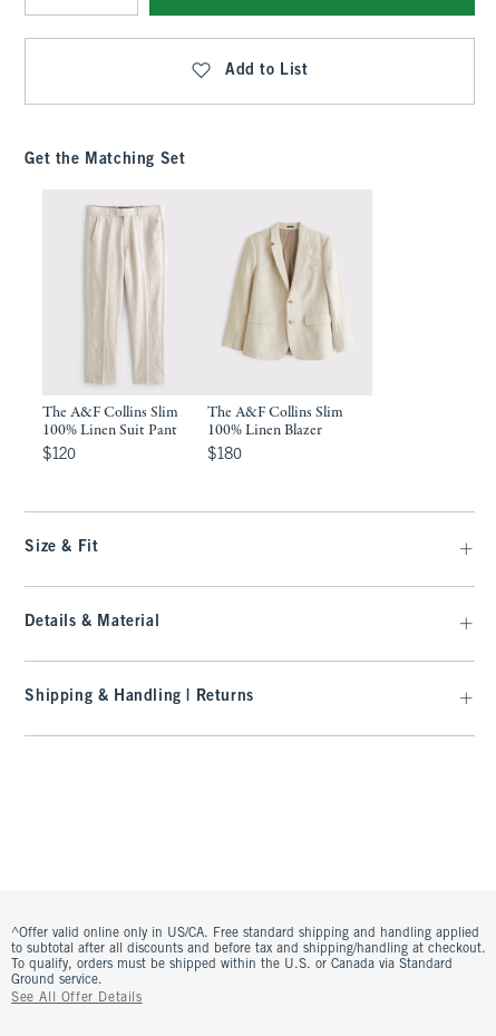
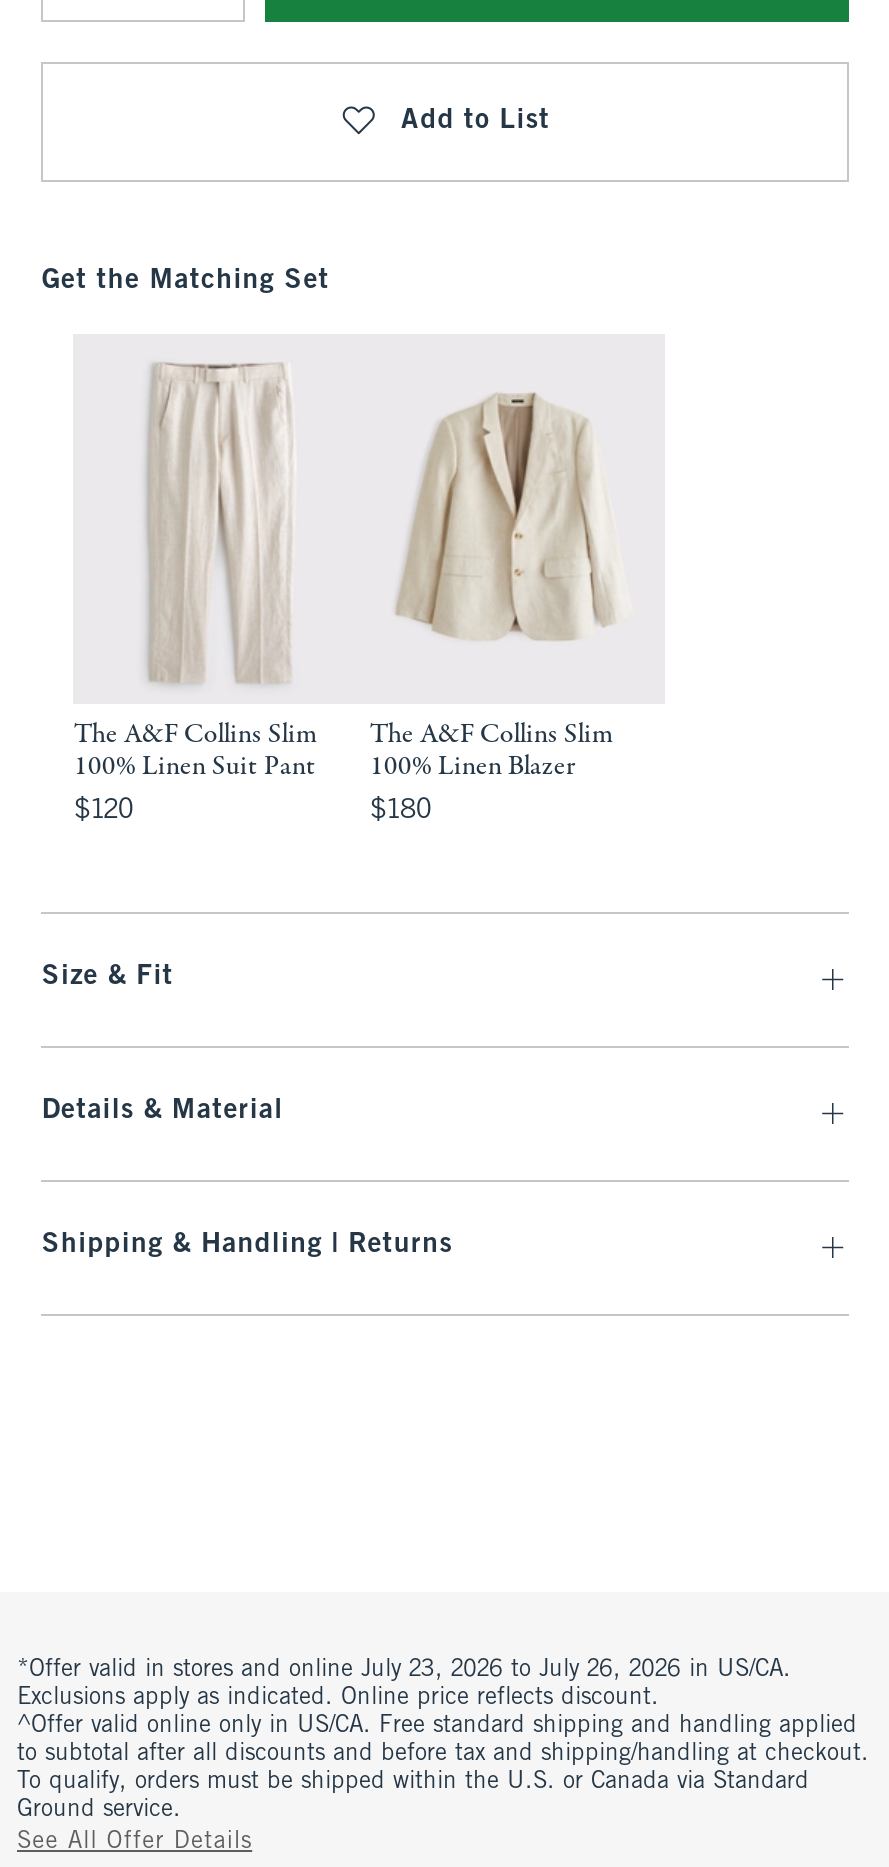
+ *Offer valid in stores and online July 23, 2026 to July 26, 2026 in US/CA.
+ Exclusions apply as indicated. Online price reflects discount.
